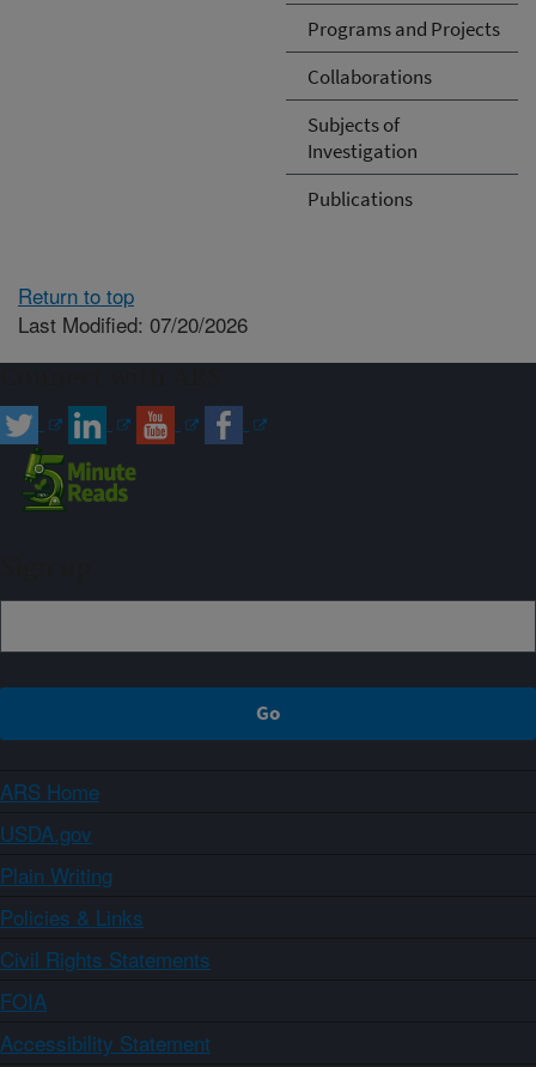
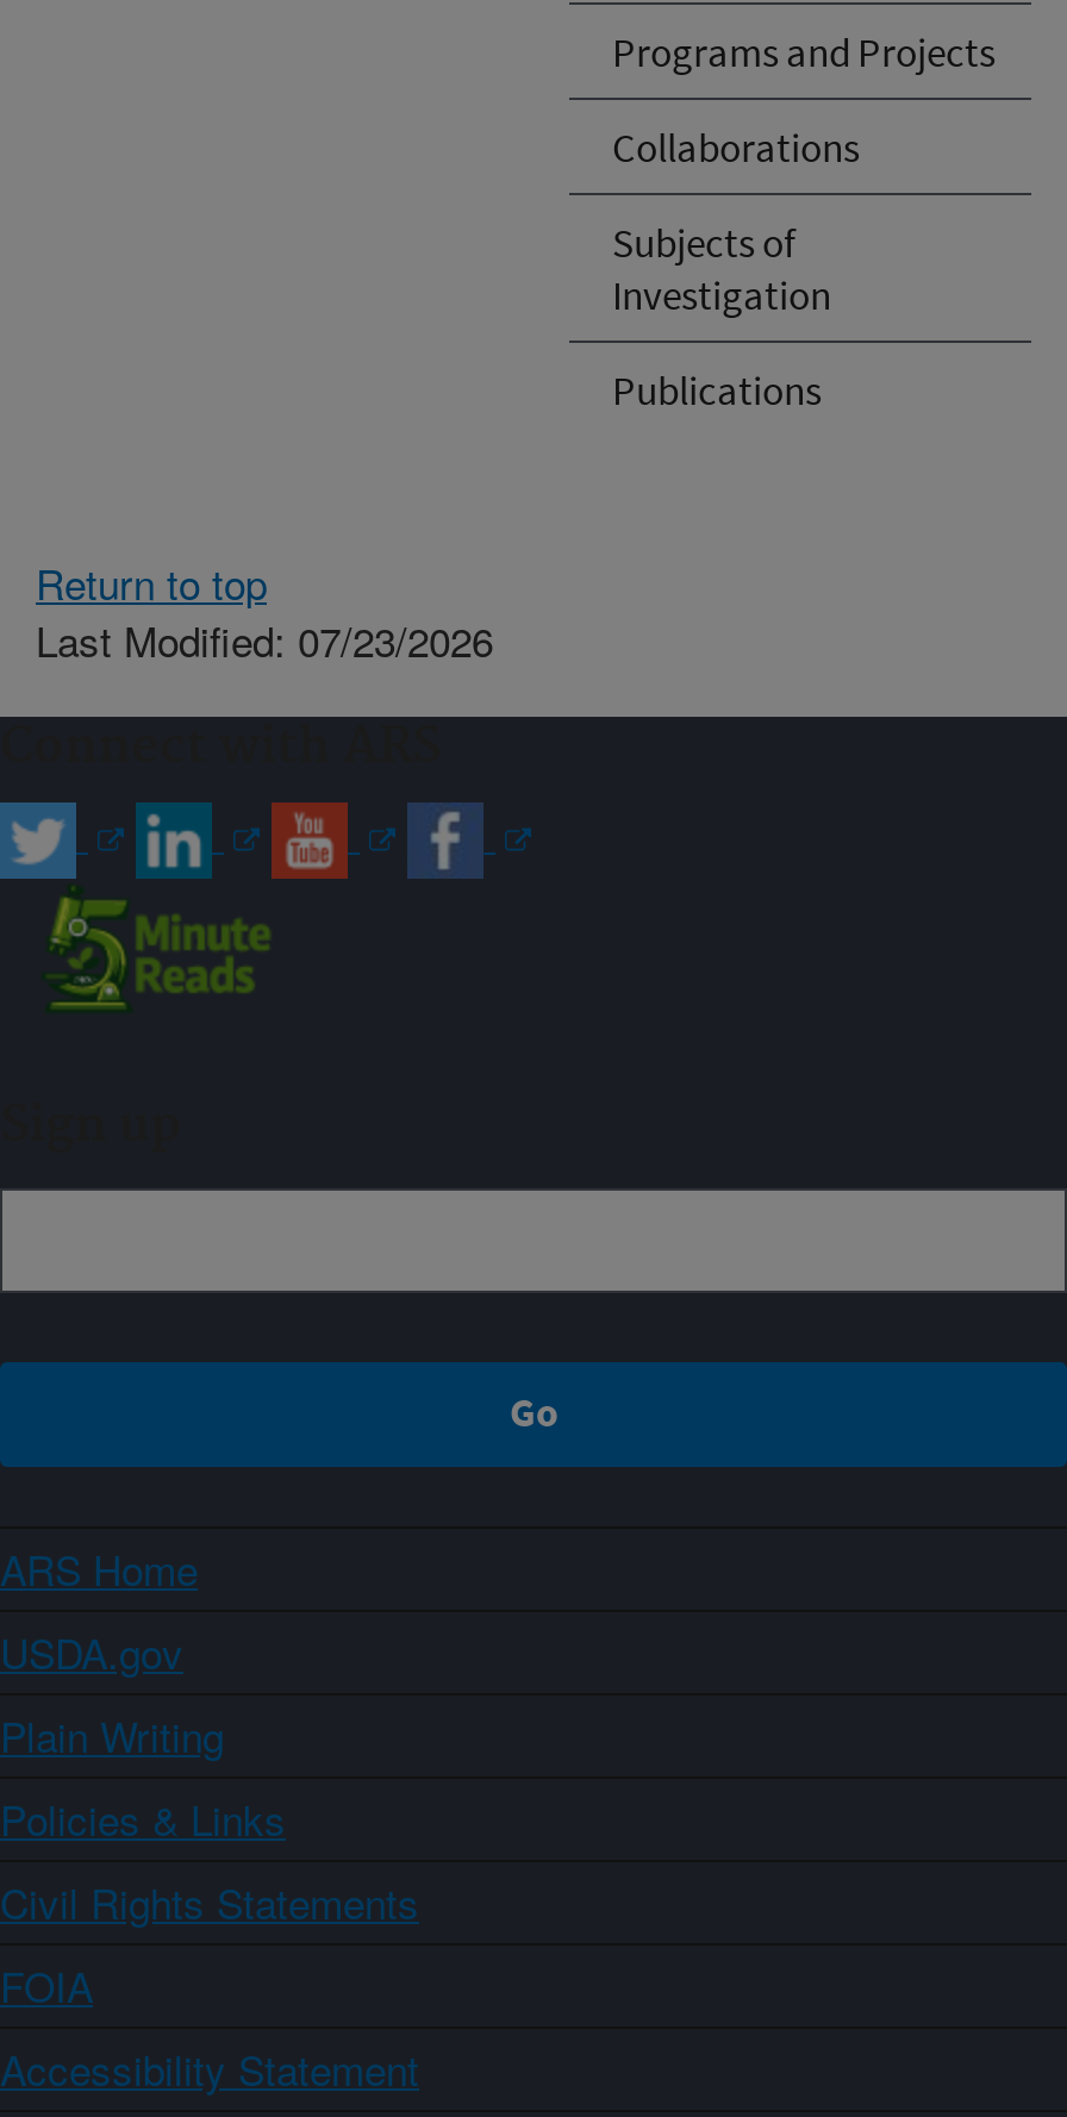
- Last Modified: 07/20/2026
+ Last Modified: 07/23/2026
